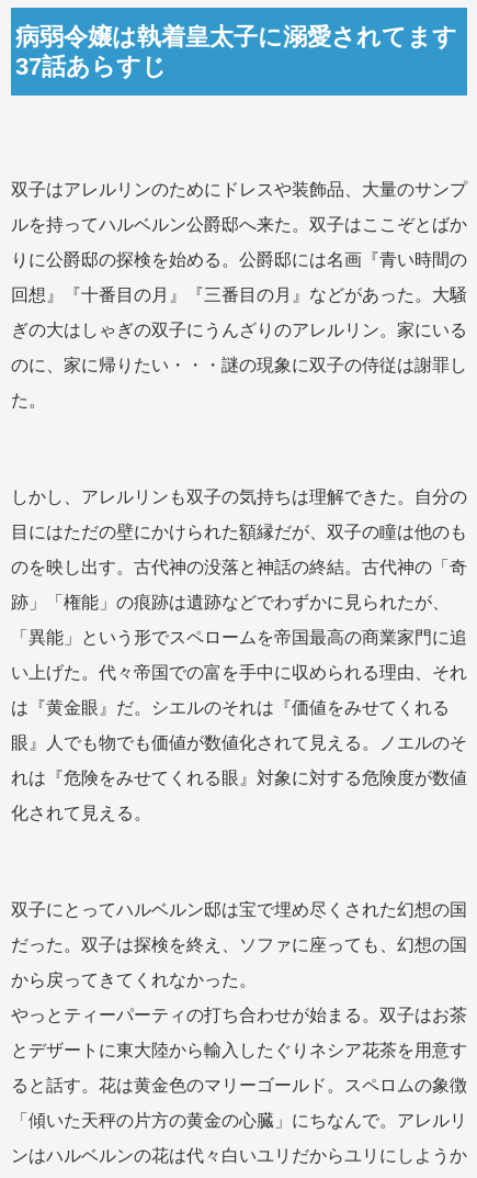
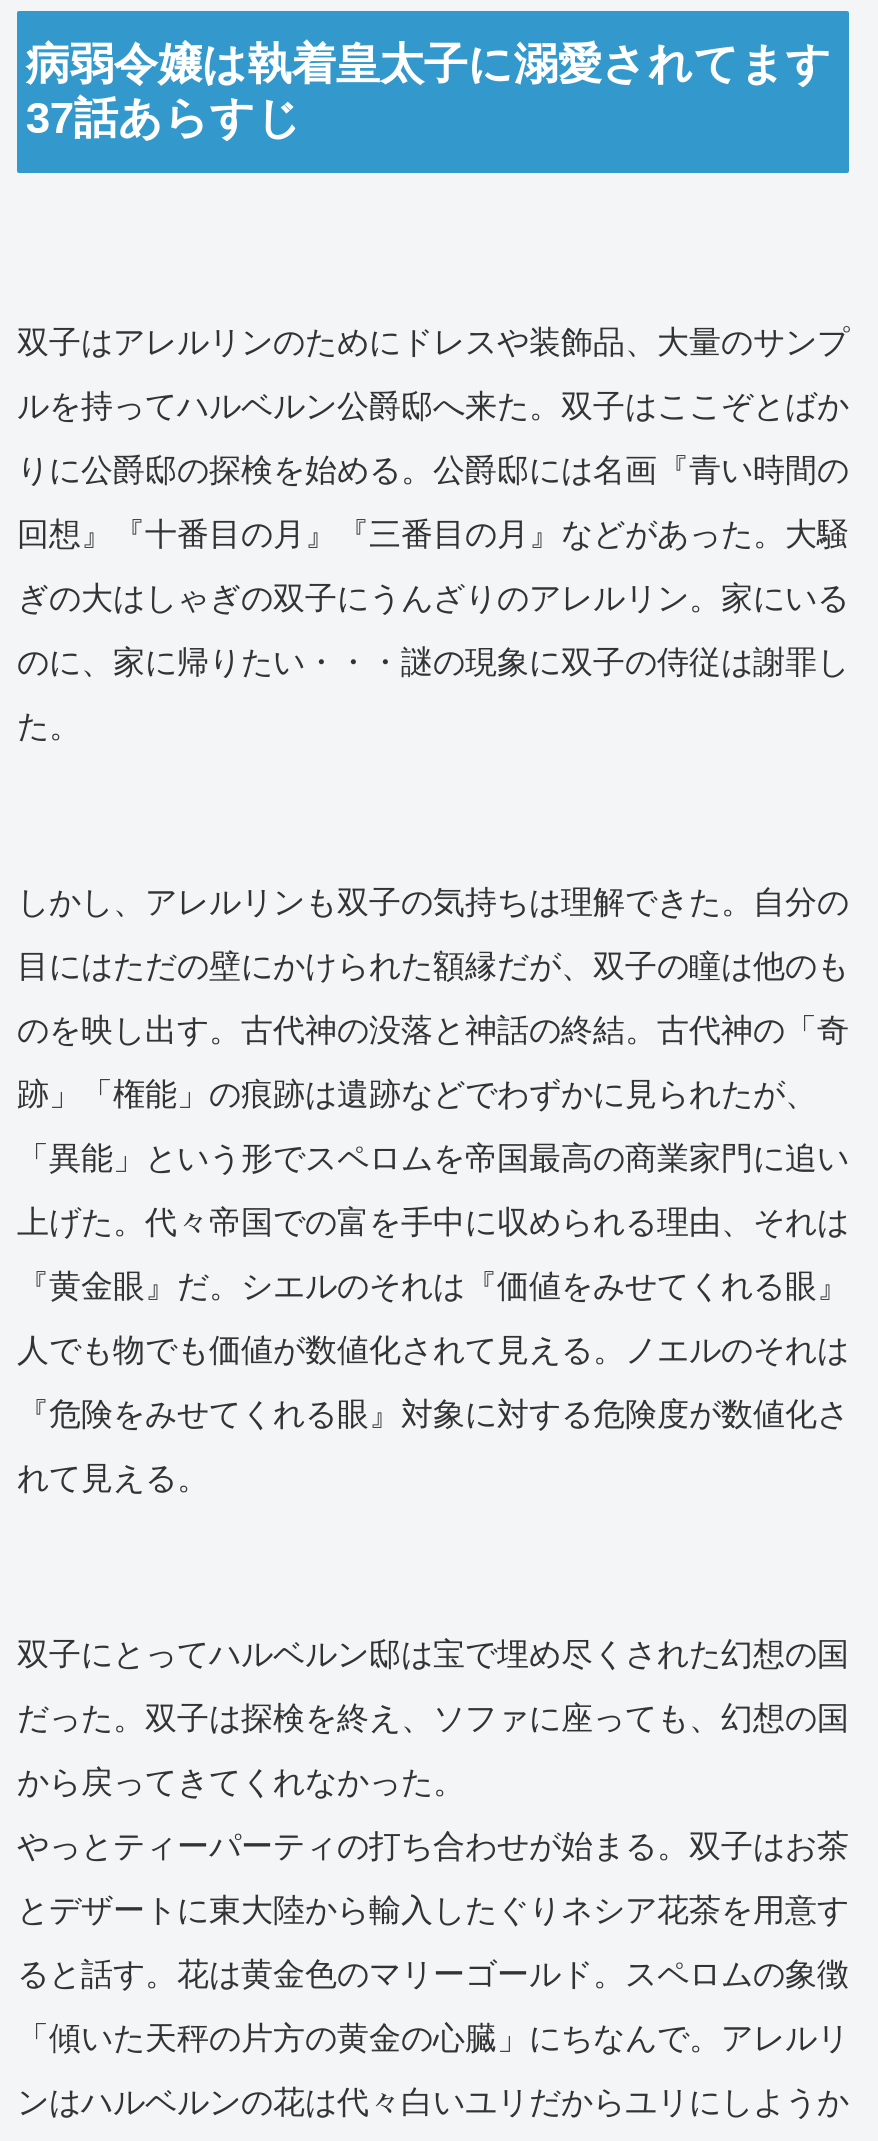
- 「異能」という形でスペロームを帝国最高の商業家門に追
+ 「異能」という形でスペロムを帝国最高の商業家門に追い

- い上げた。代々帝国での富を手中に収められる理由、それ
+ 上げた。代々帝国での富を手中に収められる理由、それは

- は『黄金眼』だ。シエルのそれは『価値をみせてくれる
+ 『黄金眼』だ。シエルのそれは『価値をみせてくれる眼』

- 眼』人でも物でも価値が数値化されて見える。ノエルのそ
+ 人でも物でも価値が数値化されて見える。ノエルのそれは

- れは『危険をみせてくれる眼』対象に対する危険度が数値
+ 『危険をみせてくれる眼』対象に対する危険度が数値化さ

- 化されて見える。
+ れて見える。
